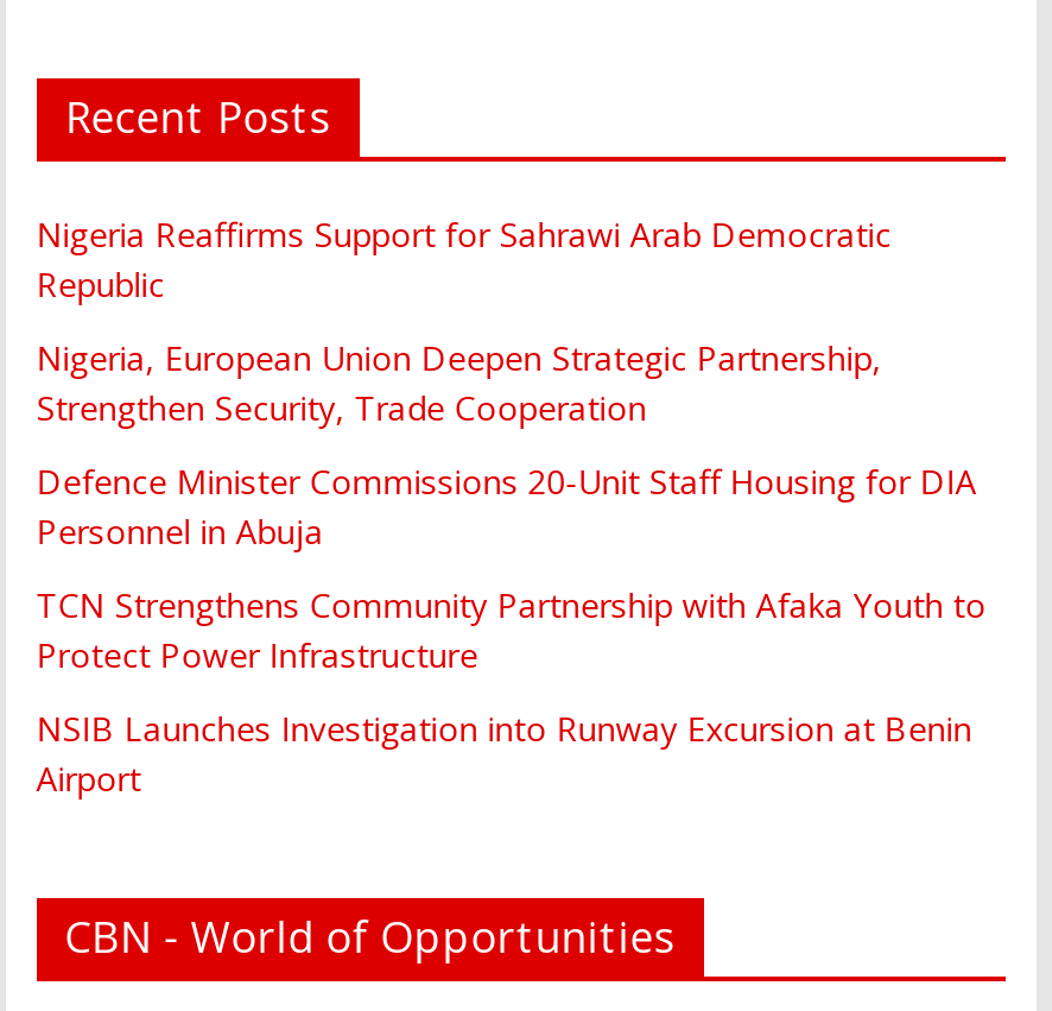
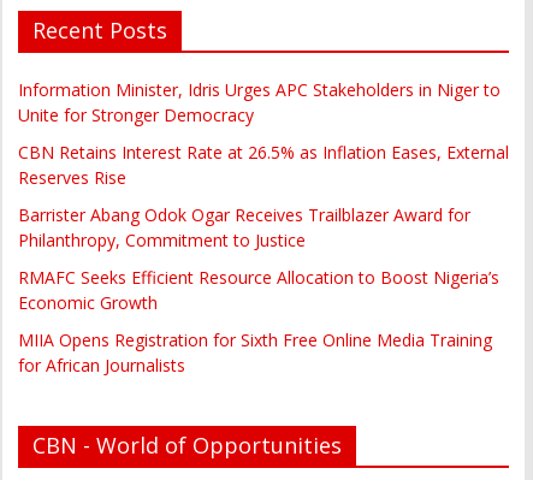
- Nigeria Reaffirms Support for Sahrawi Arab Democratic
- Republic
+ Information Minister, Idris Urges APC Stakeholders in Niger to
+ Unite for Stronger Democracy

- Nigeria, European Union Deepen Strategic Partnership,
- Strengthen Security, Trade Cooperation
+ CBN Retains Interest Rate at 26.5% as Inflation Eases, External
+ Reserves Rise

- Defence Minister Commissions 20-Unit Staff Housing for DIA
- Personnel in Abuja
+ Barrister Abang Odok Ogar Receives Trailblazer Award for
+ Philanthropy, Commitment to Justice

- TCN Strengthens Community Partnership with Afaka Youth to
- Protect Power Infrastructure
+ RMAFC Seeks Efficient Resource Allocation to Boost Nigeria’s
+ Economic Growth

- NSIB Launches Investigation into Runway Excursion at Benin
- Airport
+ MIIA Opens Registration for Sixth Free Online Media Training
+ for African Journalists
